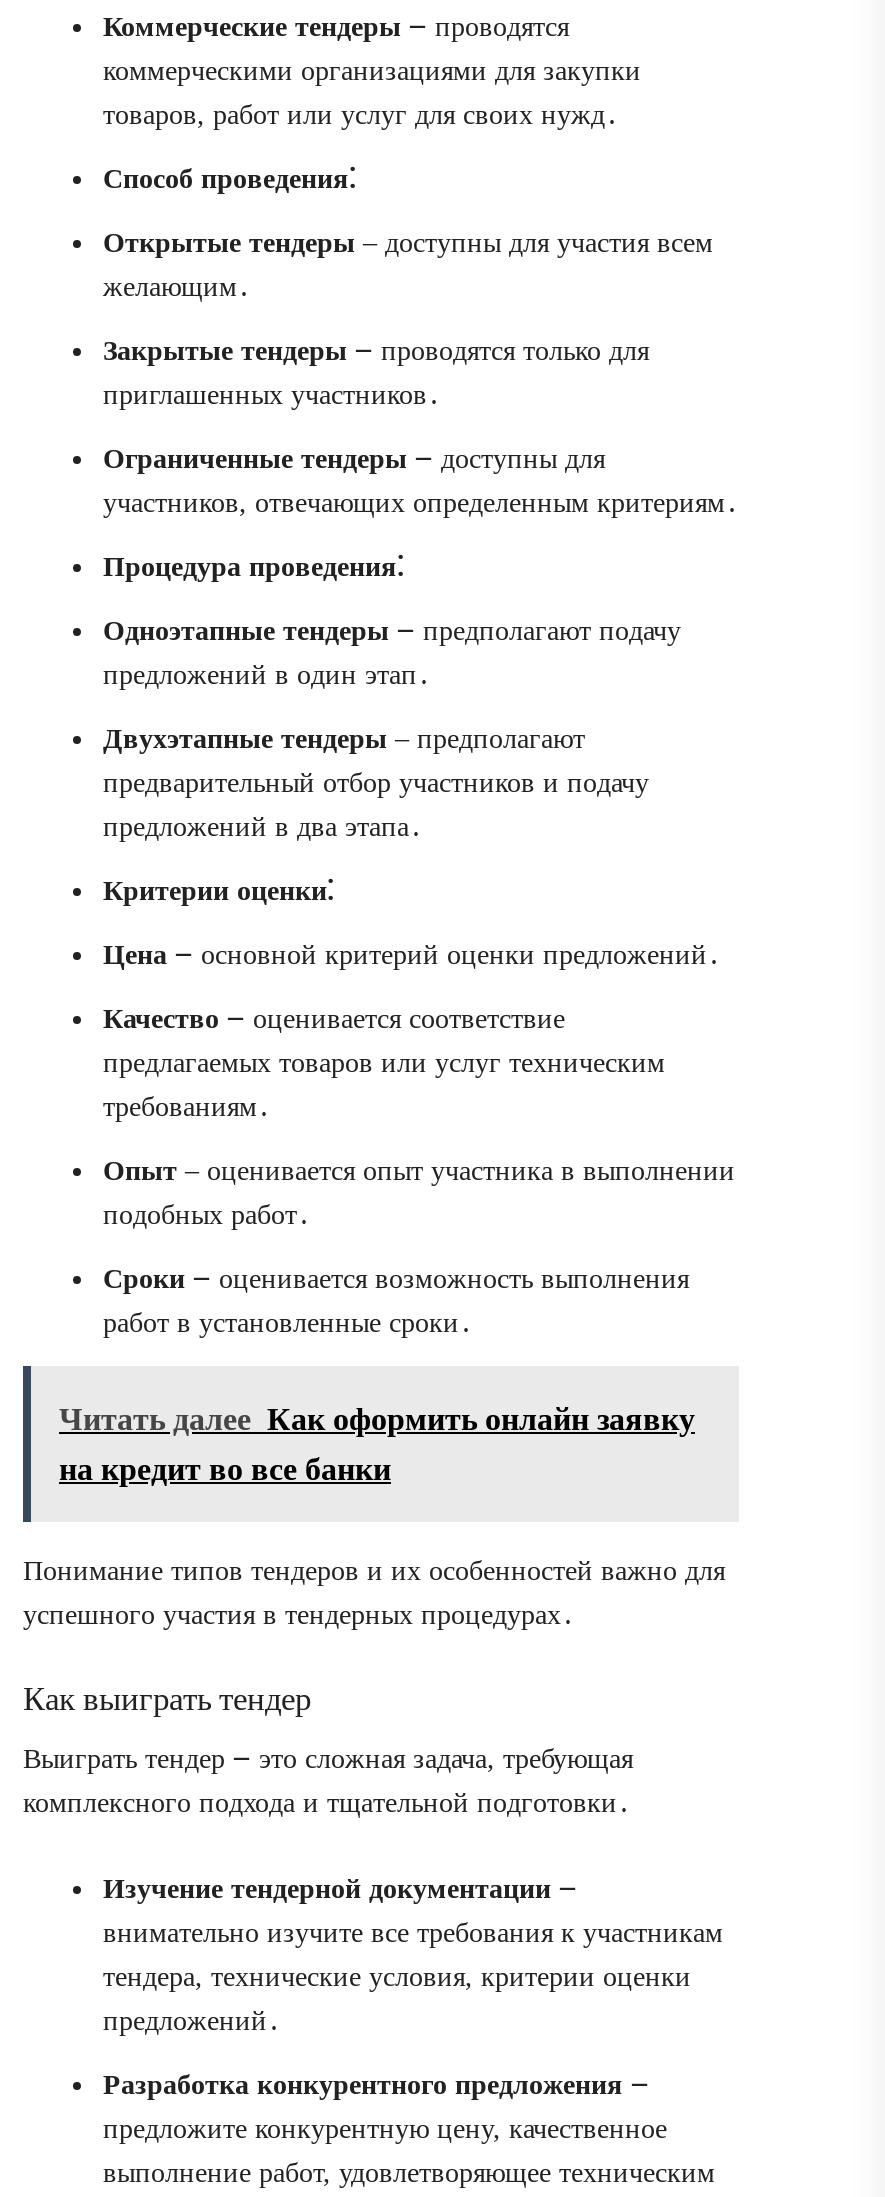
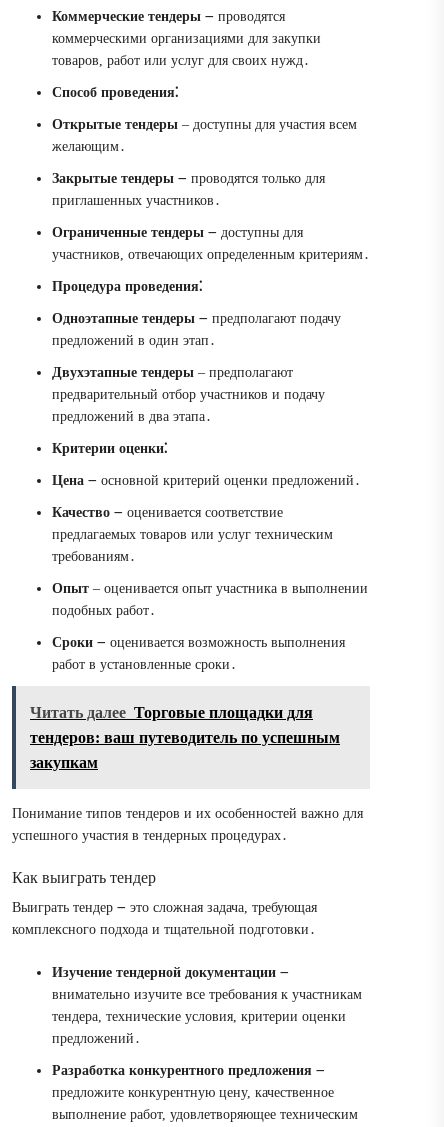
- Читать далее Как оформить онлайн заявку
- на кредит во все банки
+ Читать далее Торговые площадки для
+ тендеров: ваш путеводитель по успешным
+ закупкам
